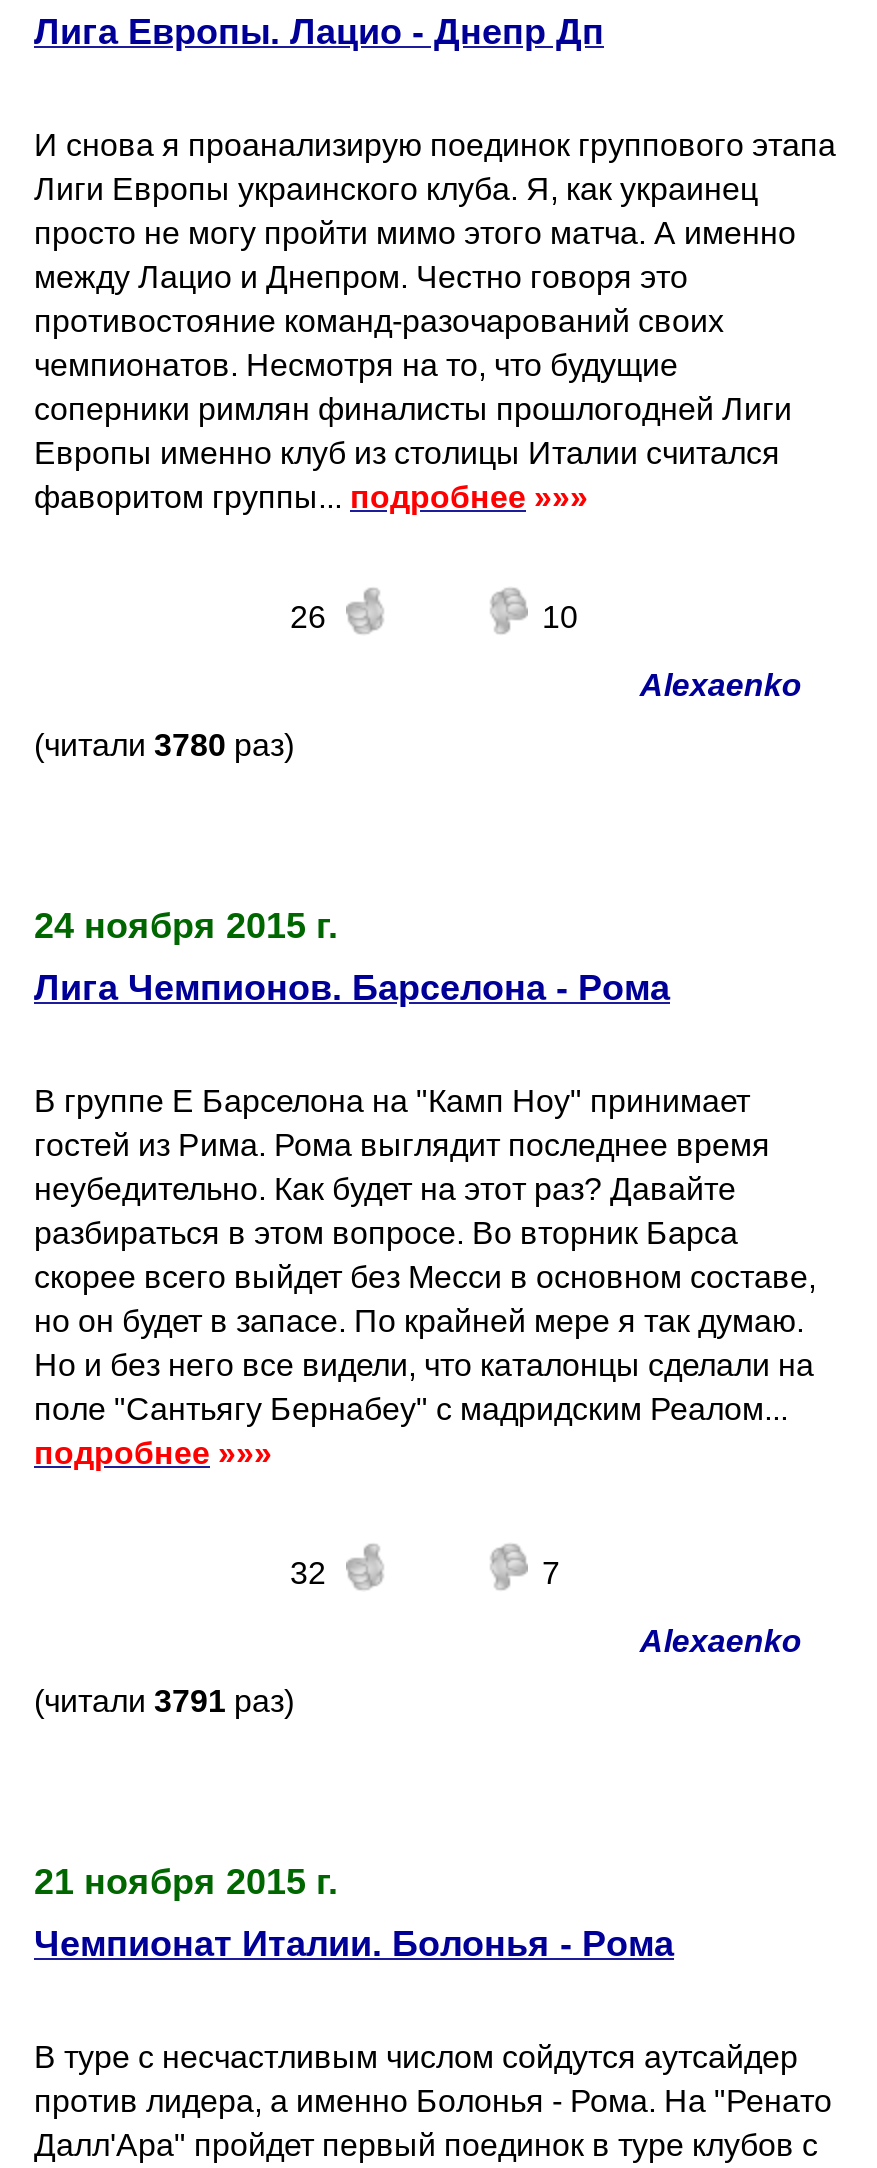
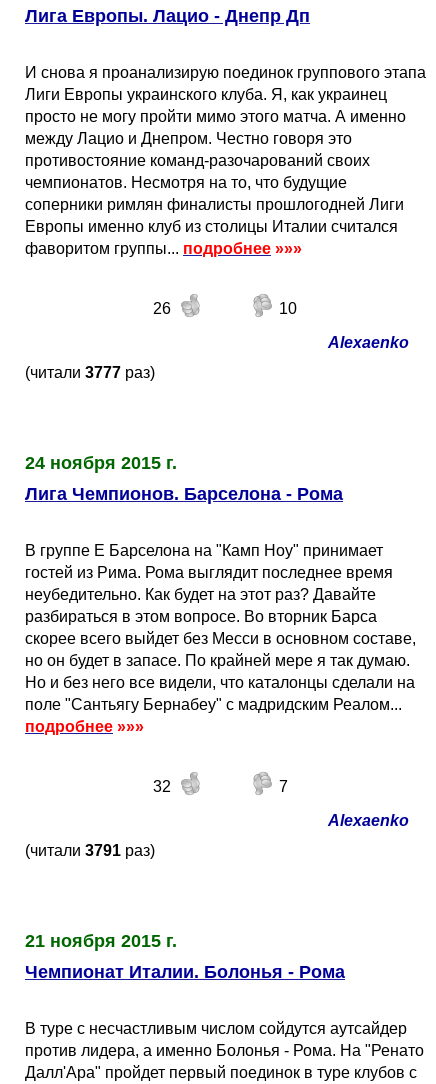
- (читали 3780 раз)
+ (читали 3777 раз)
